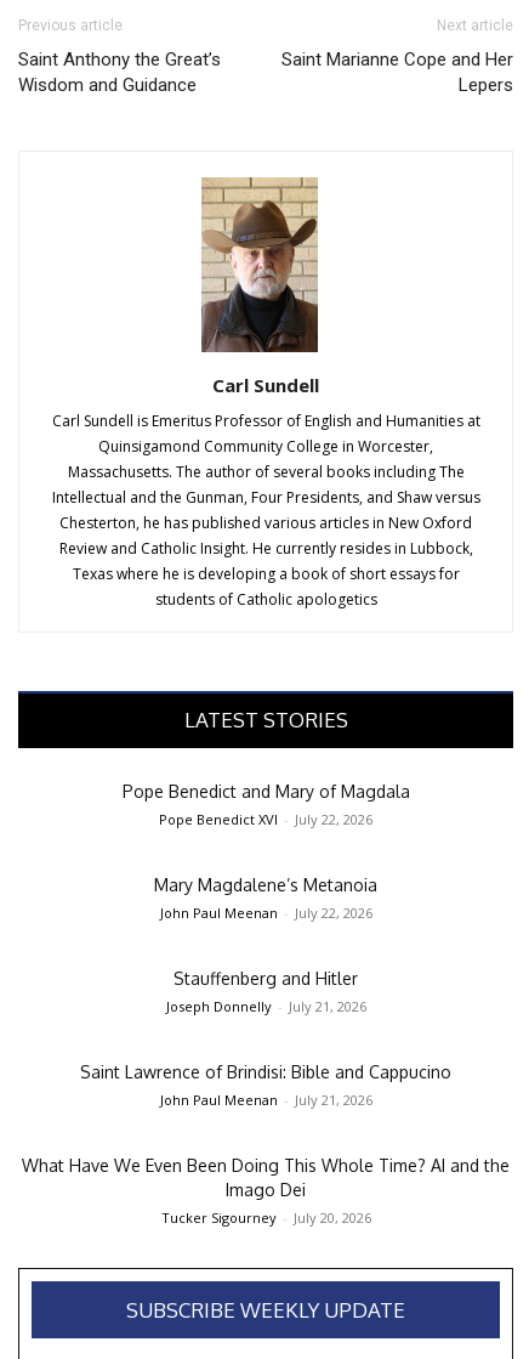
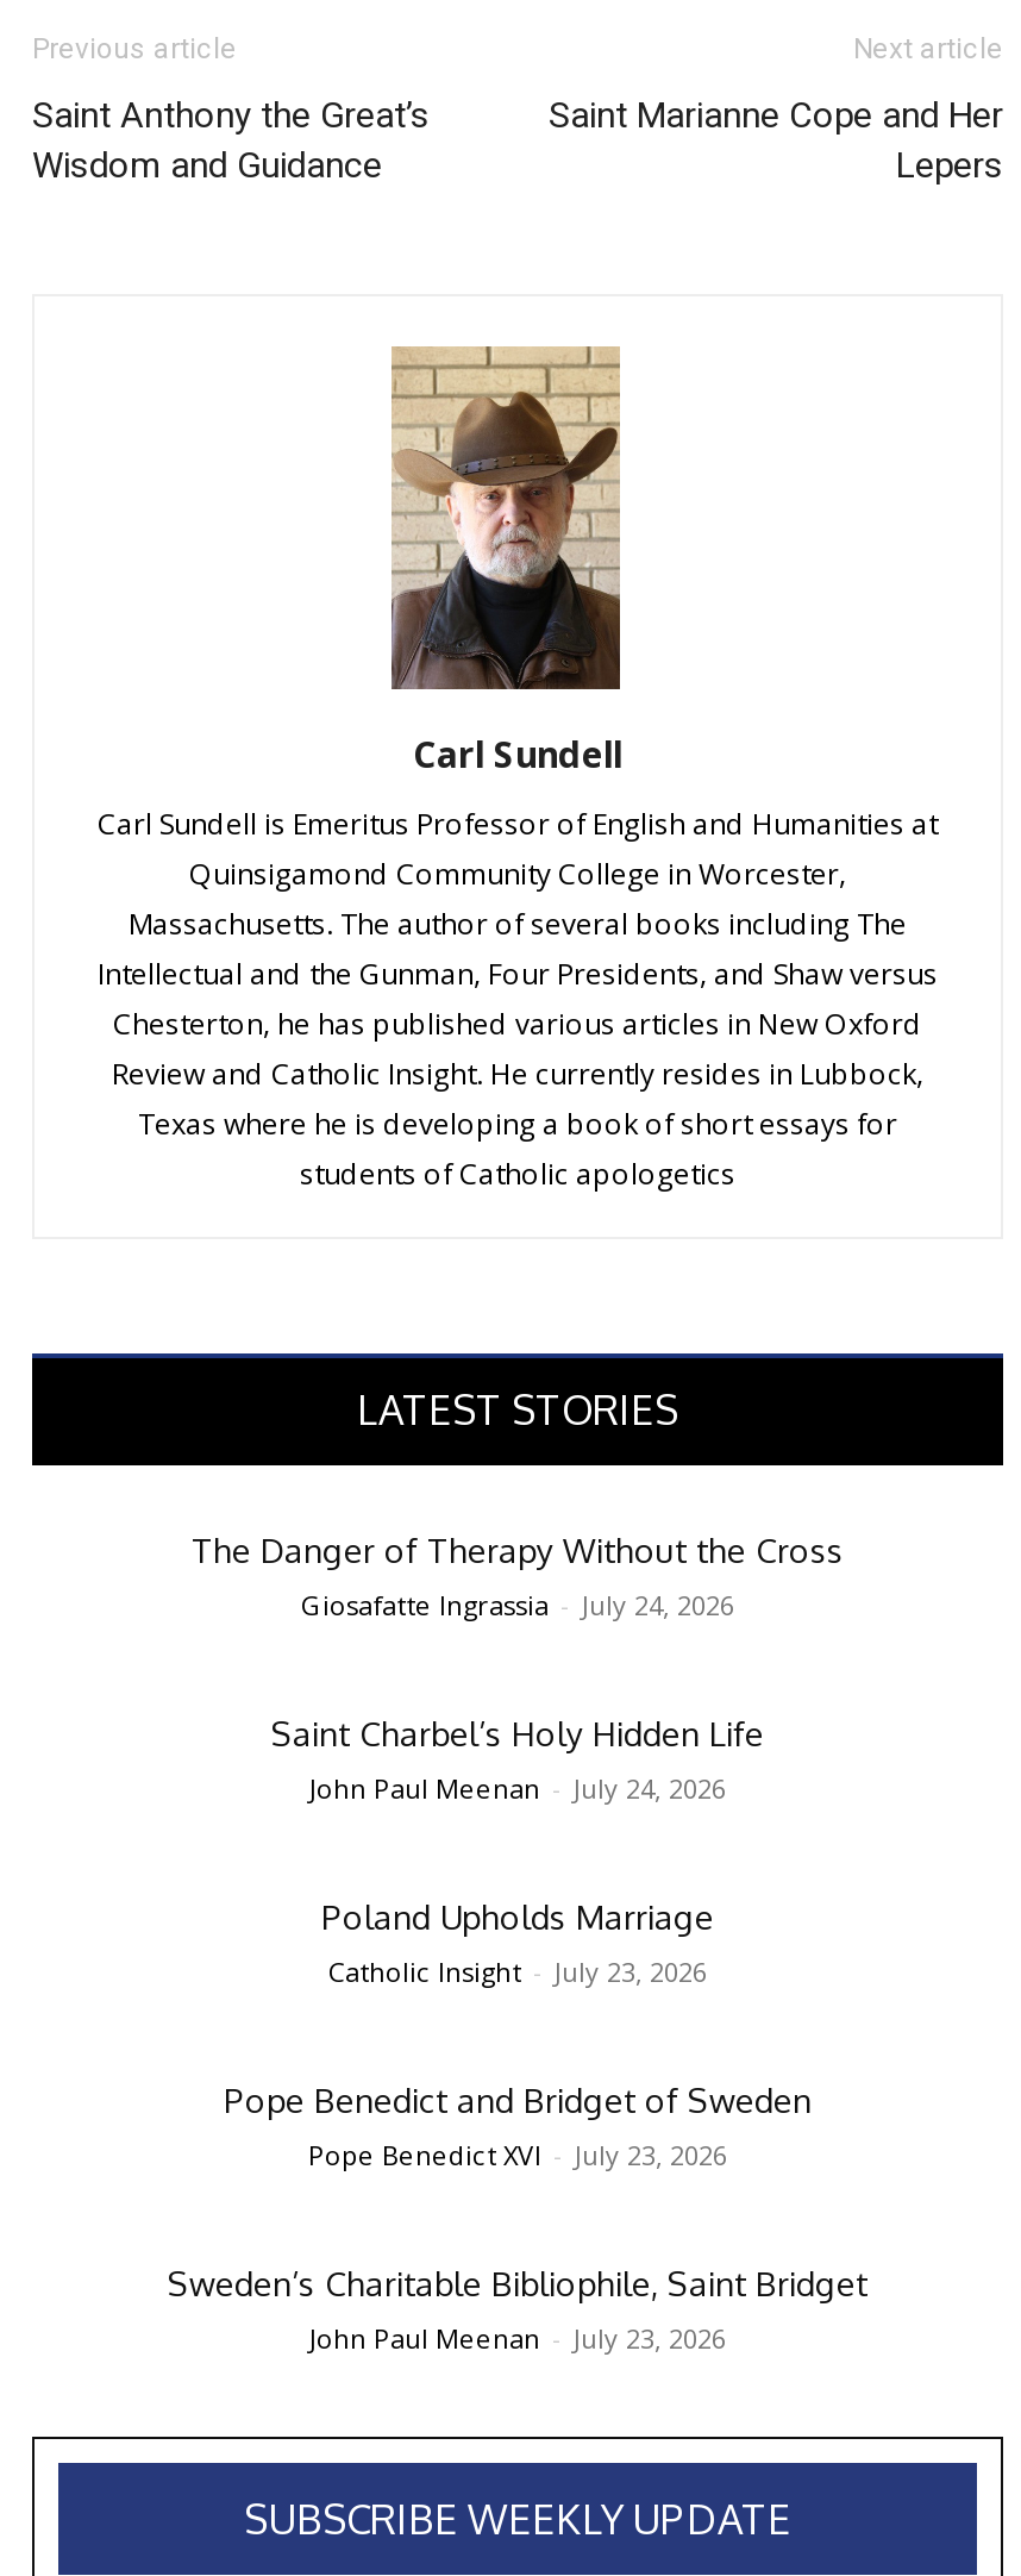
- Pope Benedict and Mary of Magdala
- Pope Benedict XVI - July 22, 2026
+ The Danger of Therapy Without the Cross
+ Giosafatte Ingrassia - July 24, 2026

- Mary Magdalene’s Metanoia
- John Paul Meenan - July 22, 2026
+ Saint Charbel’s Holy Hidden Life
+ John Paul Meenan - July 24, 2026

- Stauffenberg and Hitler
- Joseph Donnelly - July 21, 2026
+ Poland Upholds Marriage
+ Catholic Insight - July 23, 2026

- Saint Lawrence of Brindisi: Bible and Cappucino
- John Paul Meenan - July 21, 2026
+ Pope Benedict and Bridget of Sweden
+ Pope Benedict XVI - July 23, 2026

- What Have We Even Been Doing This Whole Time? AI and the
- Imago Dei
- Tucker Sigourney - July 20, 2026
+ Sweden’s Charitable Bibliophile, Saint Bridget
+ John Paul Meenan - July 23, 2026
